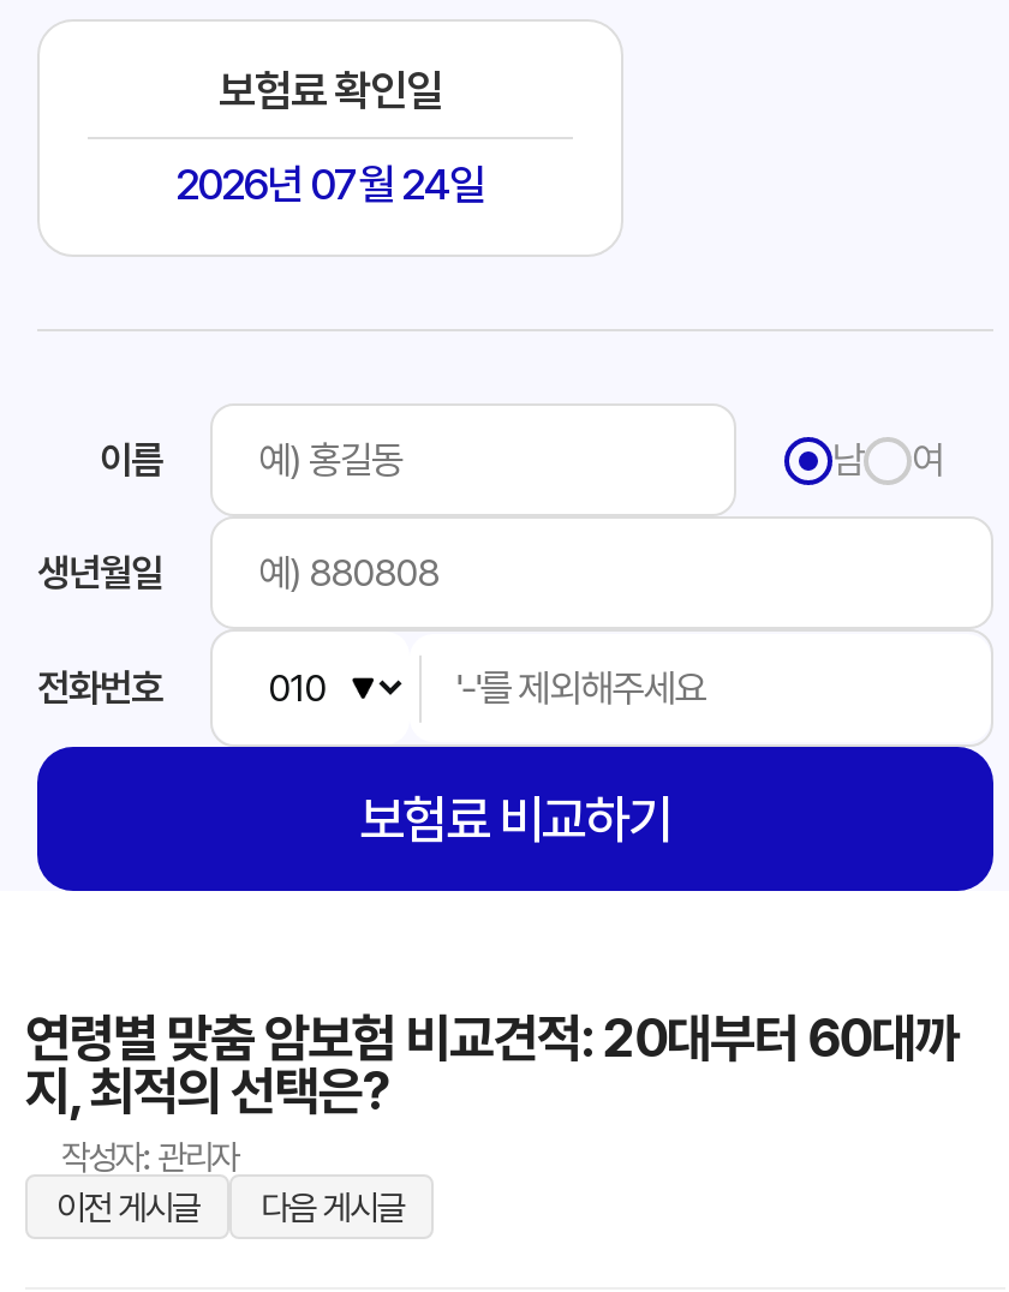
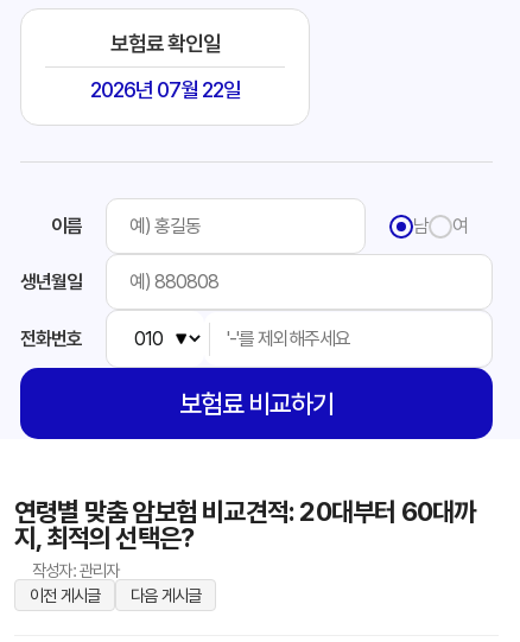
- 2026년 07월 24일
+ 2026년 07월 22일
